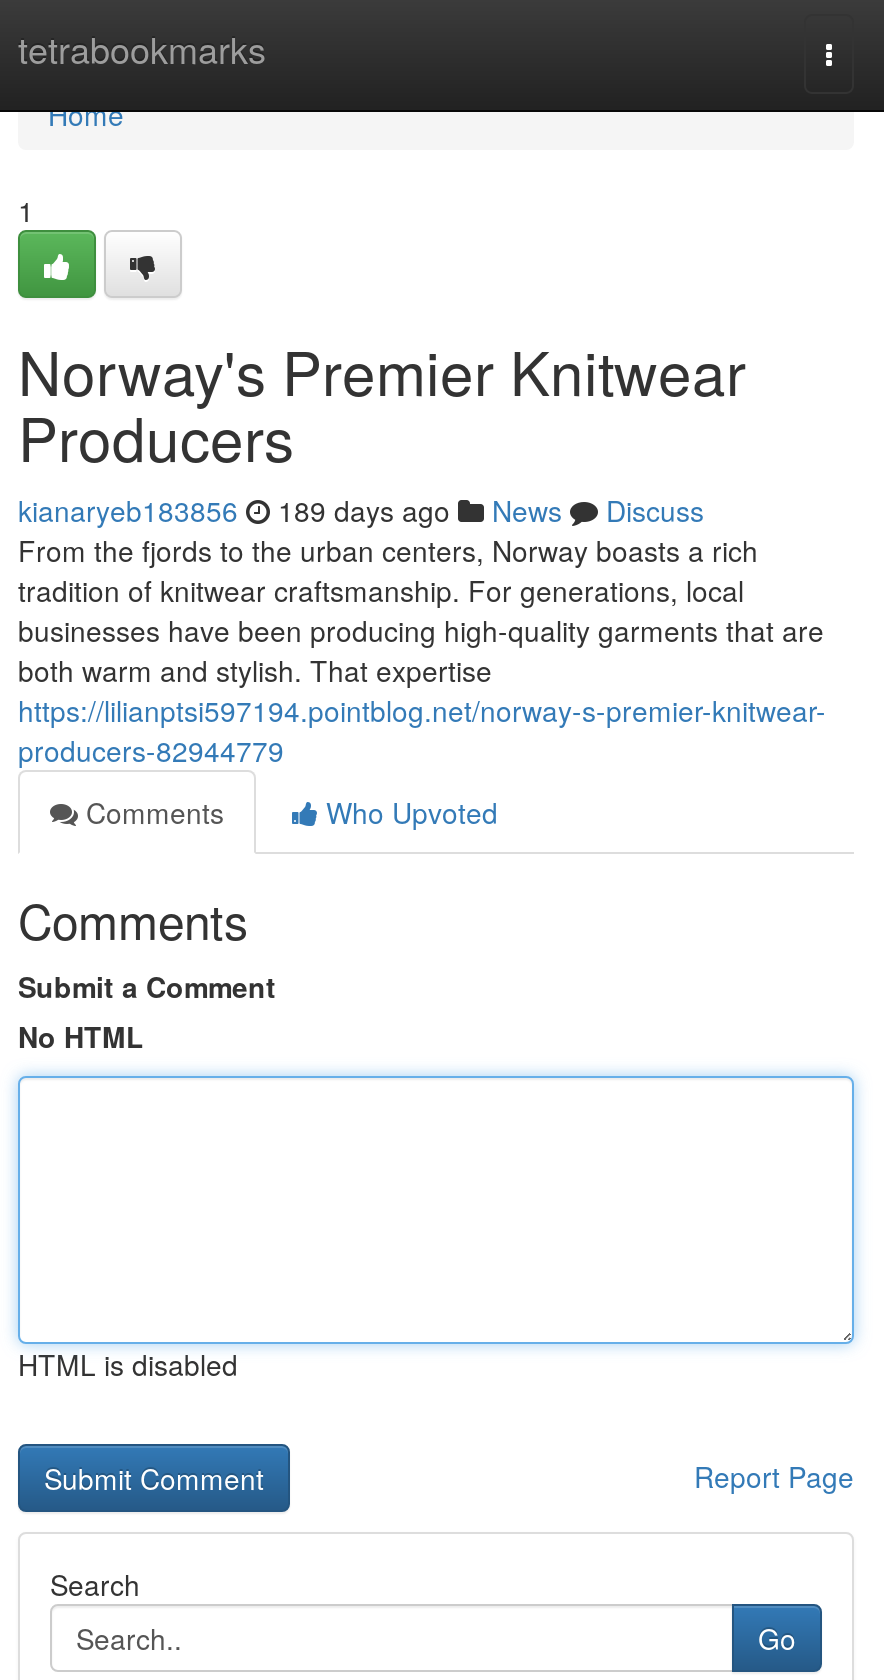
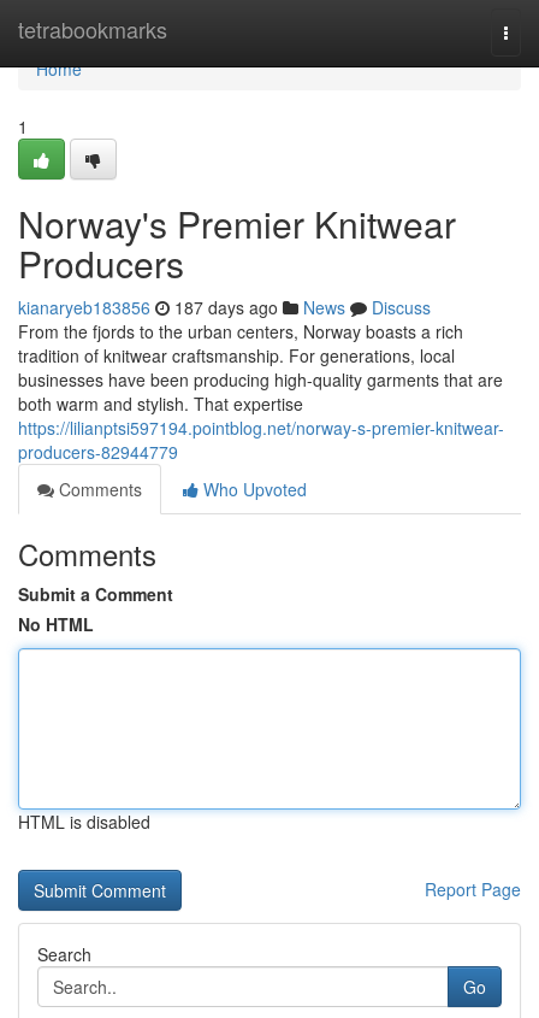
- kianaryeb183856 189 days ago News Discuss
+ kianaryeb183856 187 days ago News Discuss
